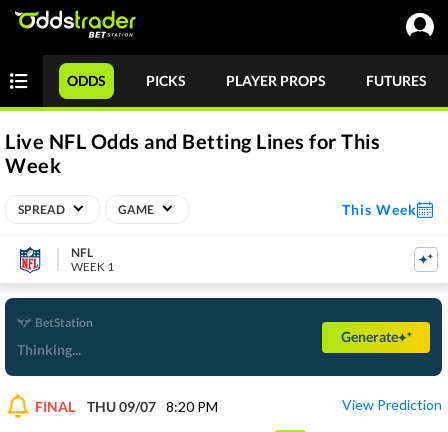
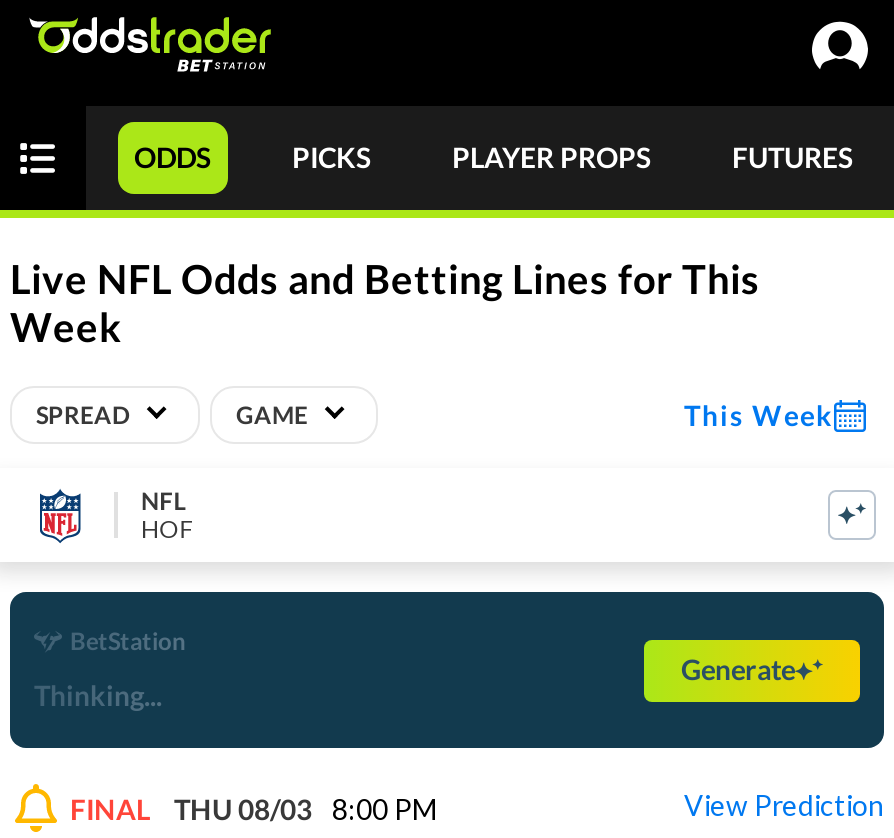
- WEEK 1
+ HOF

- FINAL THU 09/07 8:20 PM
+ FINAL THU 08/03 8:00 PM
